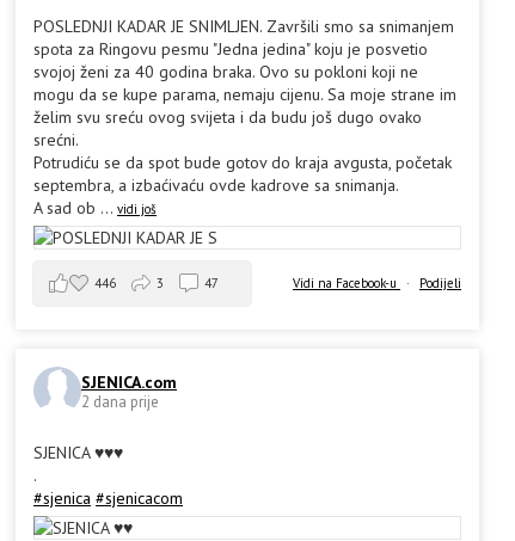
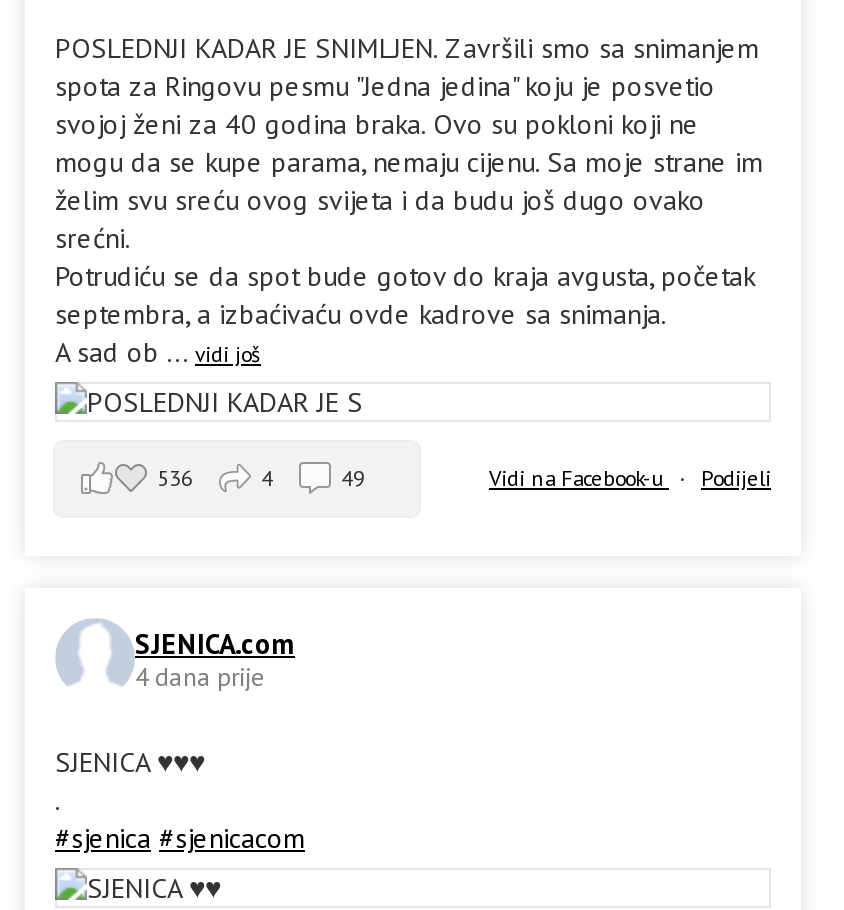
- 446
+ 536

- 3
+ 4

- 47
+ 49

- 2 dana prije
+ 4 dana prije
